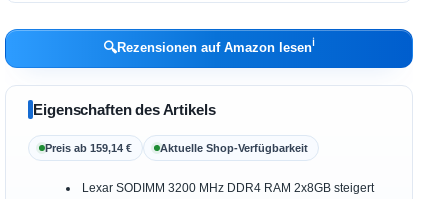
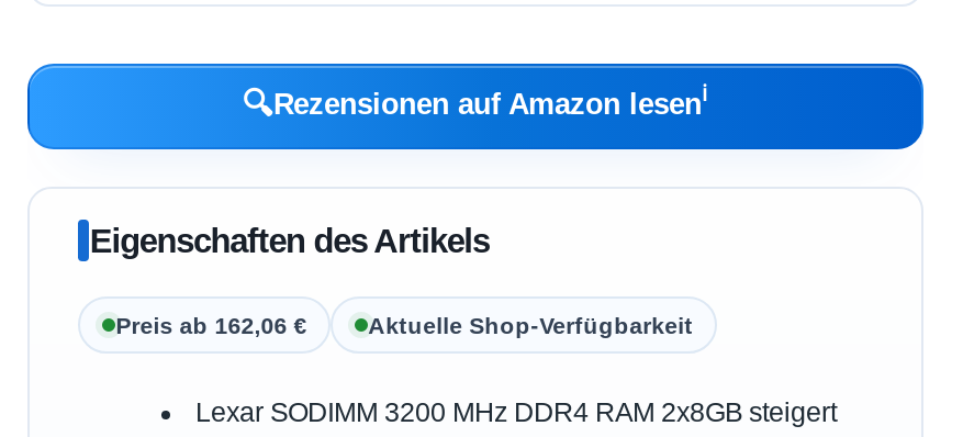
- Preis ab 159,14 €
+ Preis ab 162,06 €
